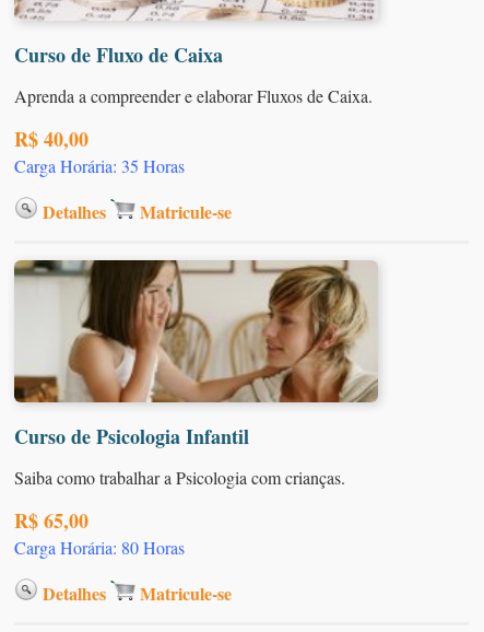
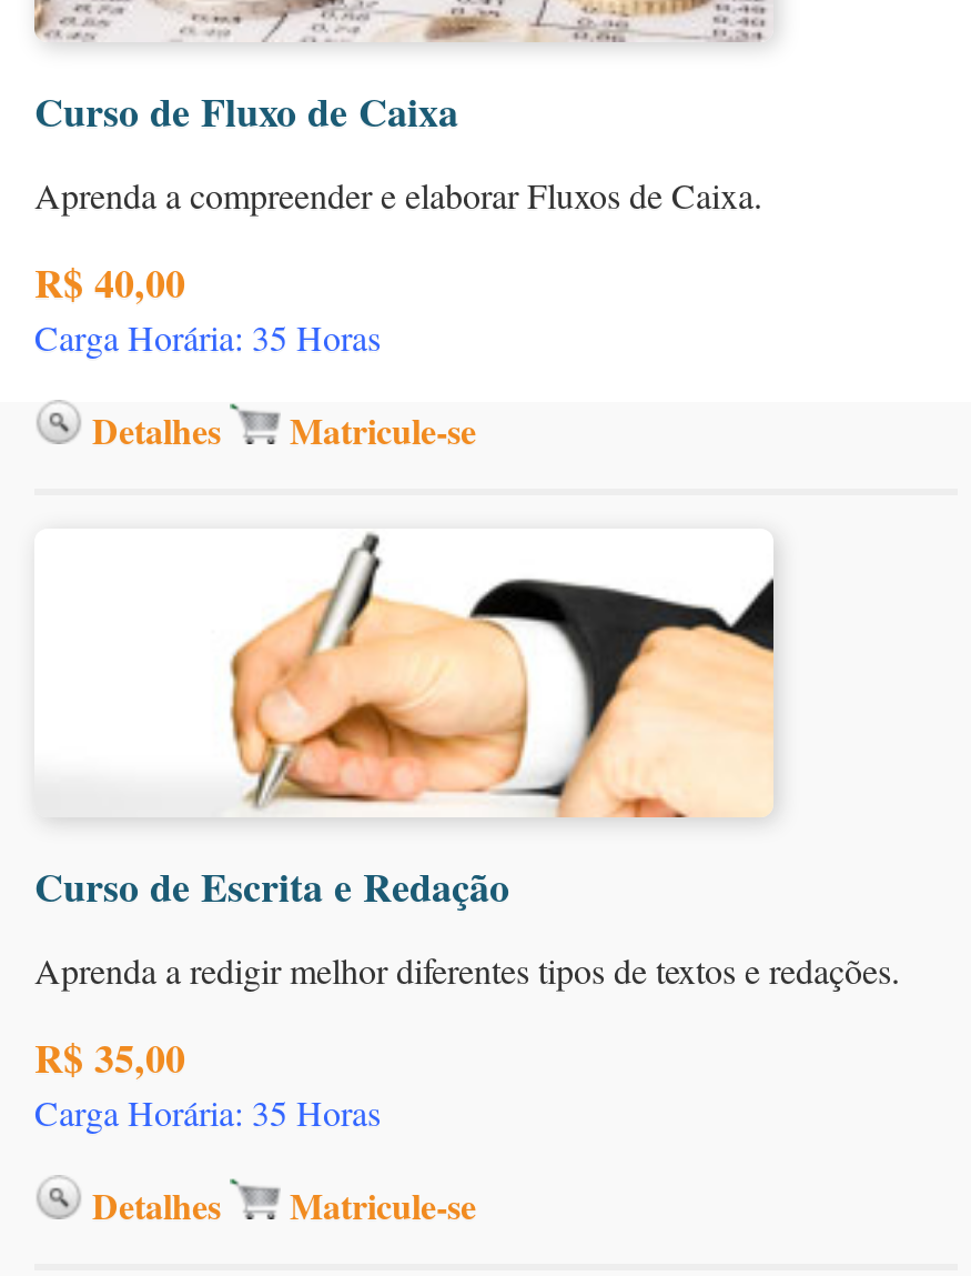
- [image]
- Curso de Psicologia Infantil
+ [image]
+ Curso de Escrita e Redação

- Saiba como trabalhar a Psicologia com crianças.
+ Aprenda a redigir melhor diferentes tipos de textos e redações.

- R$ 65,00
- Carga Horária: 80 Horas
+ R$ 35,00
+ Carga Horária: 35 Horas
